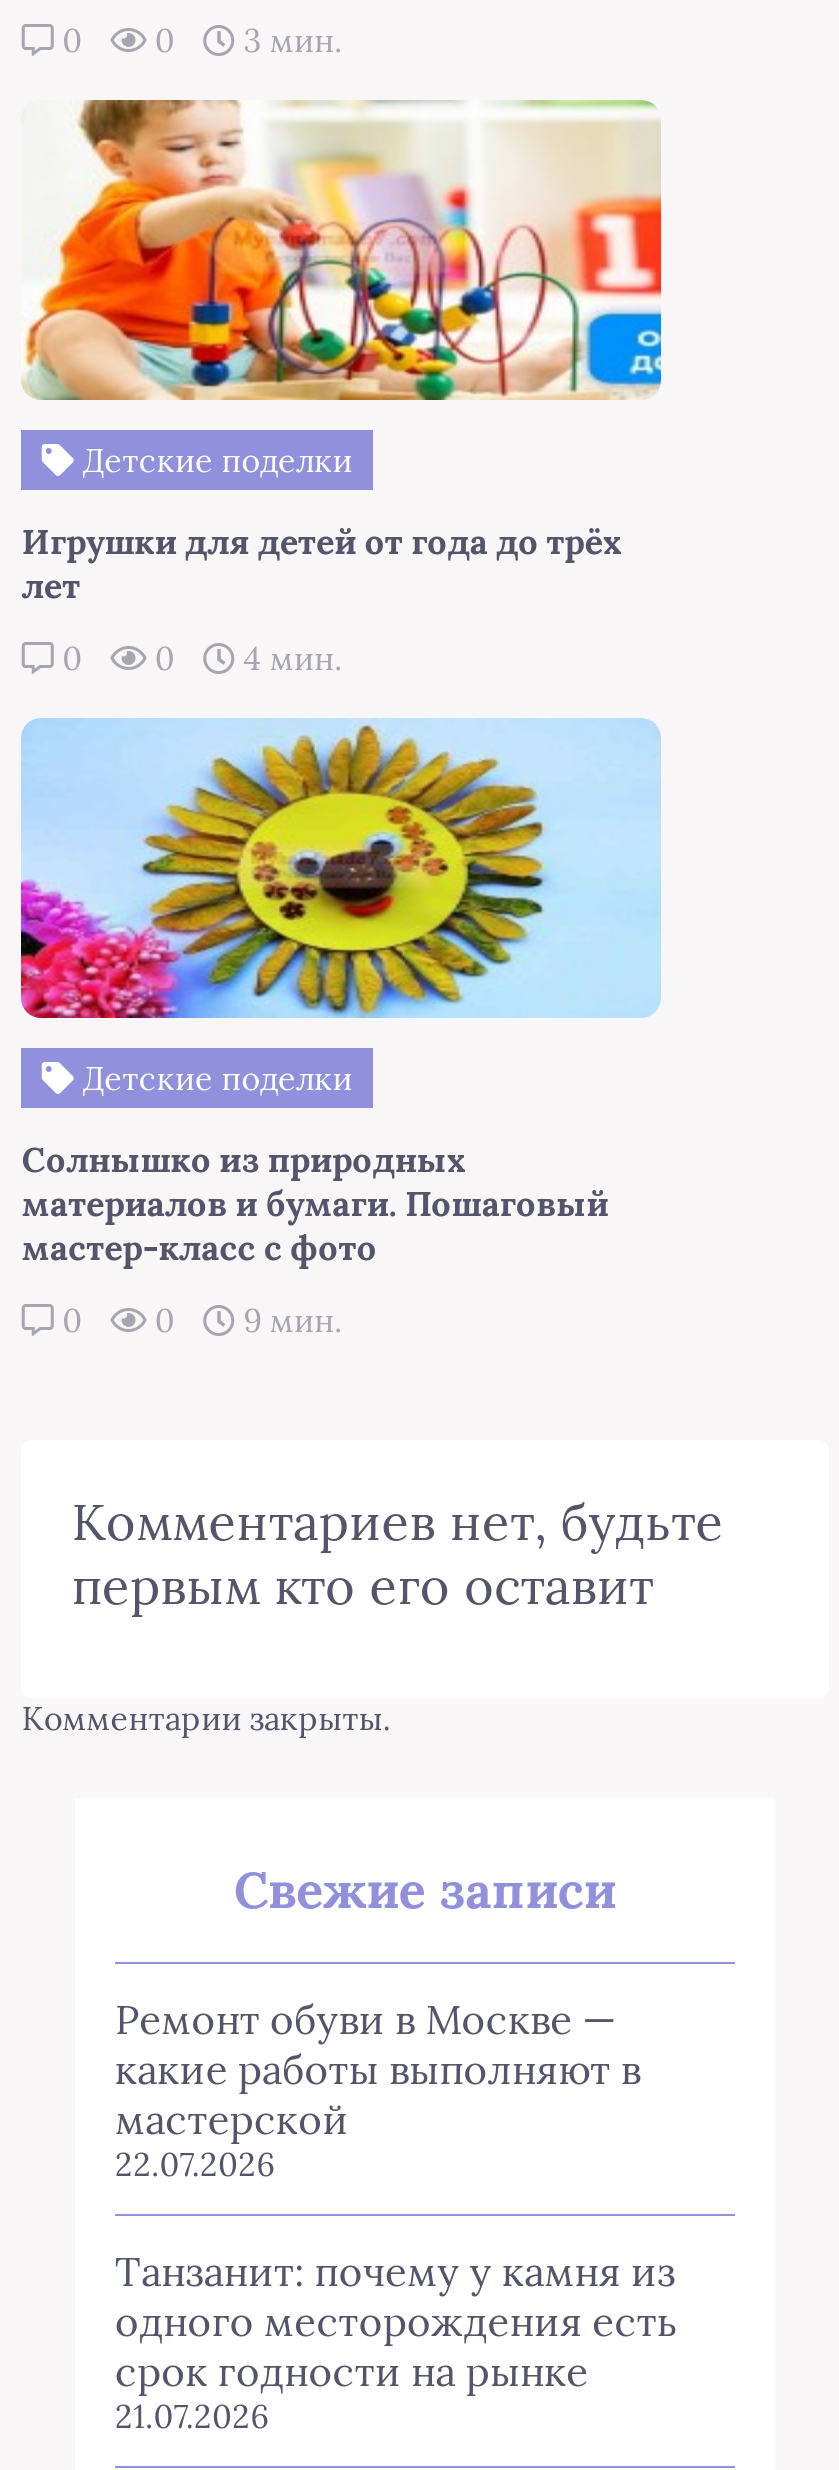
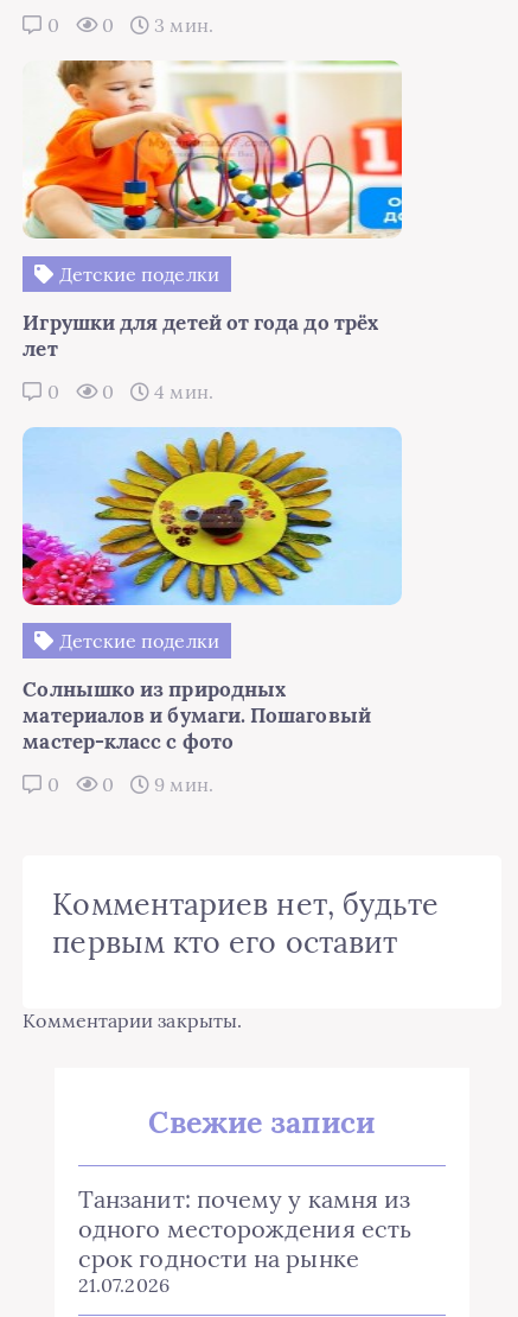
- Ремонт обуви в Москве —
- какие работы выполняют в
- мастерской
- 22.07.2026
